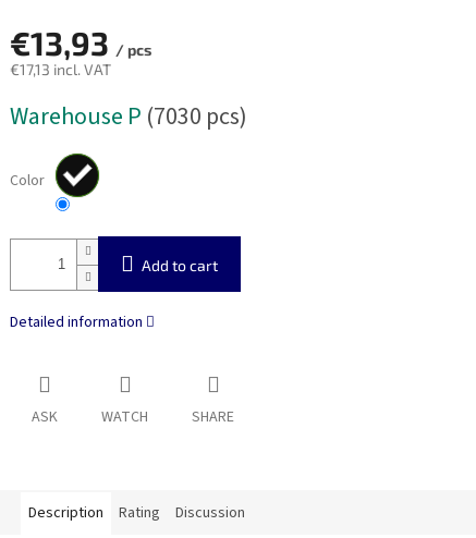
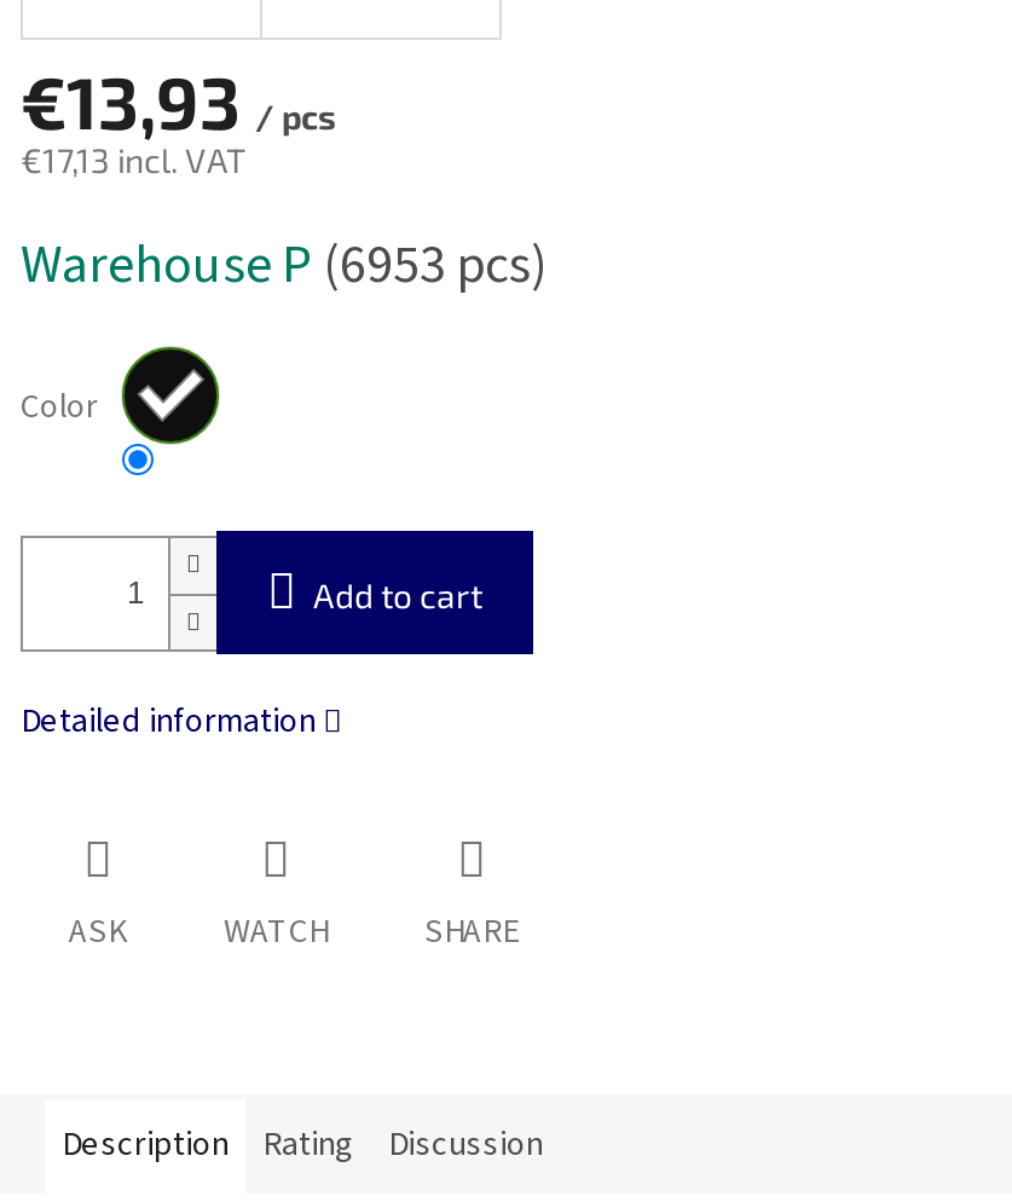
- Warehouse P (7030 pcs)
+ Warehouse P (6953 pcs)
